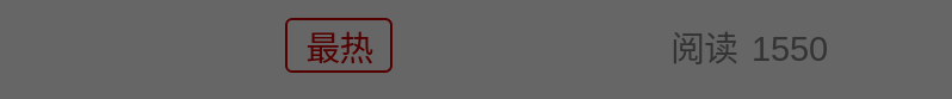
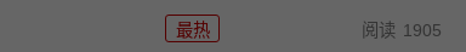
- 阅读 1550
+ 阅读 1905
